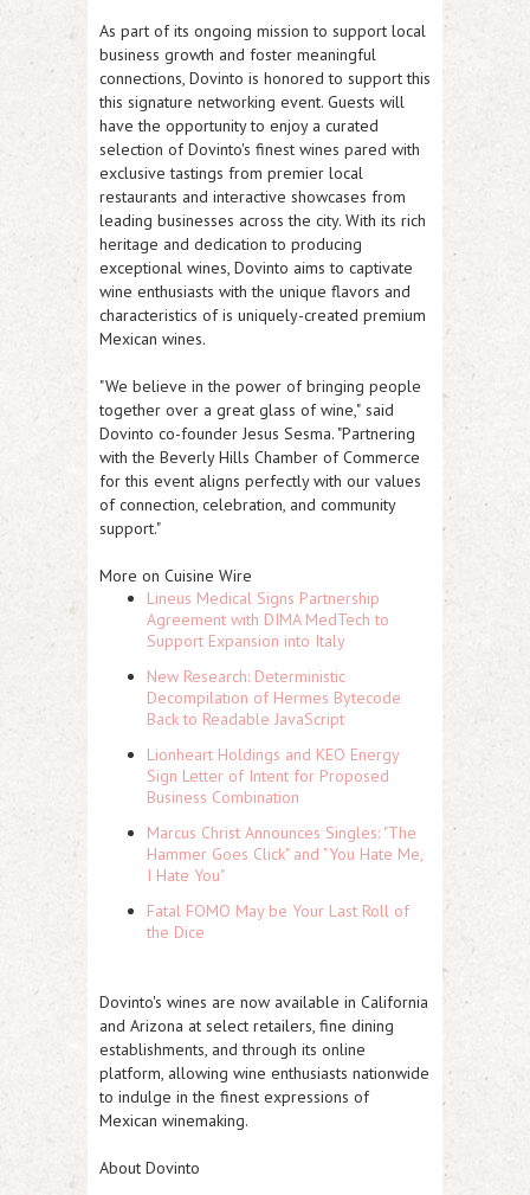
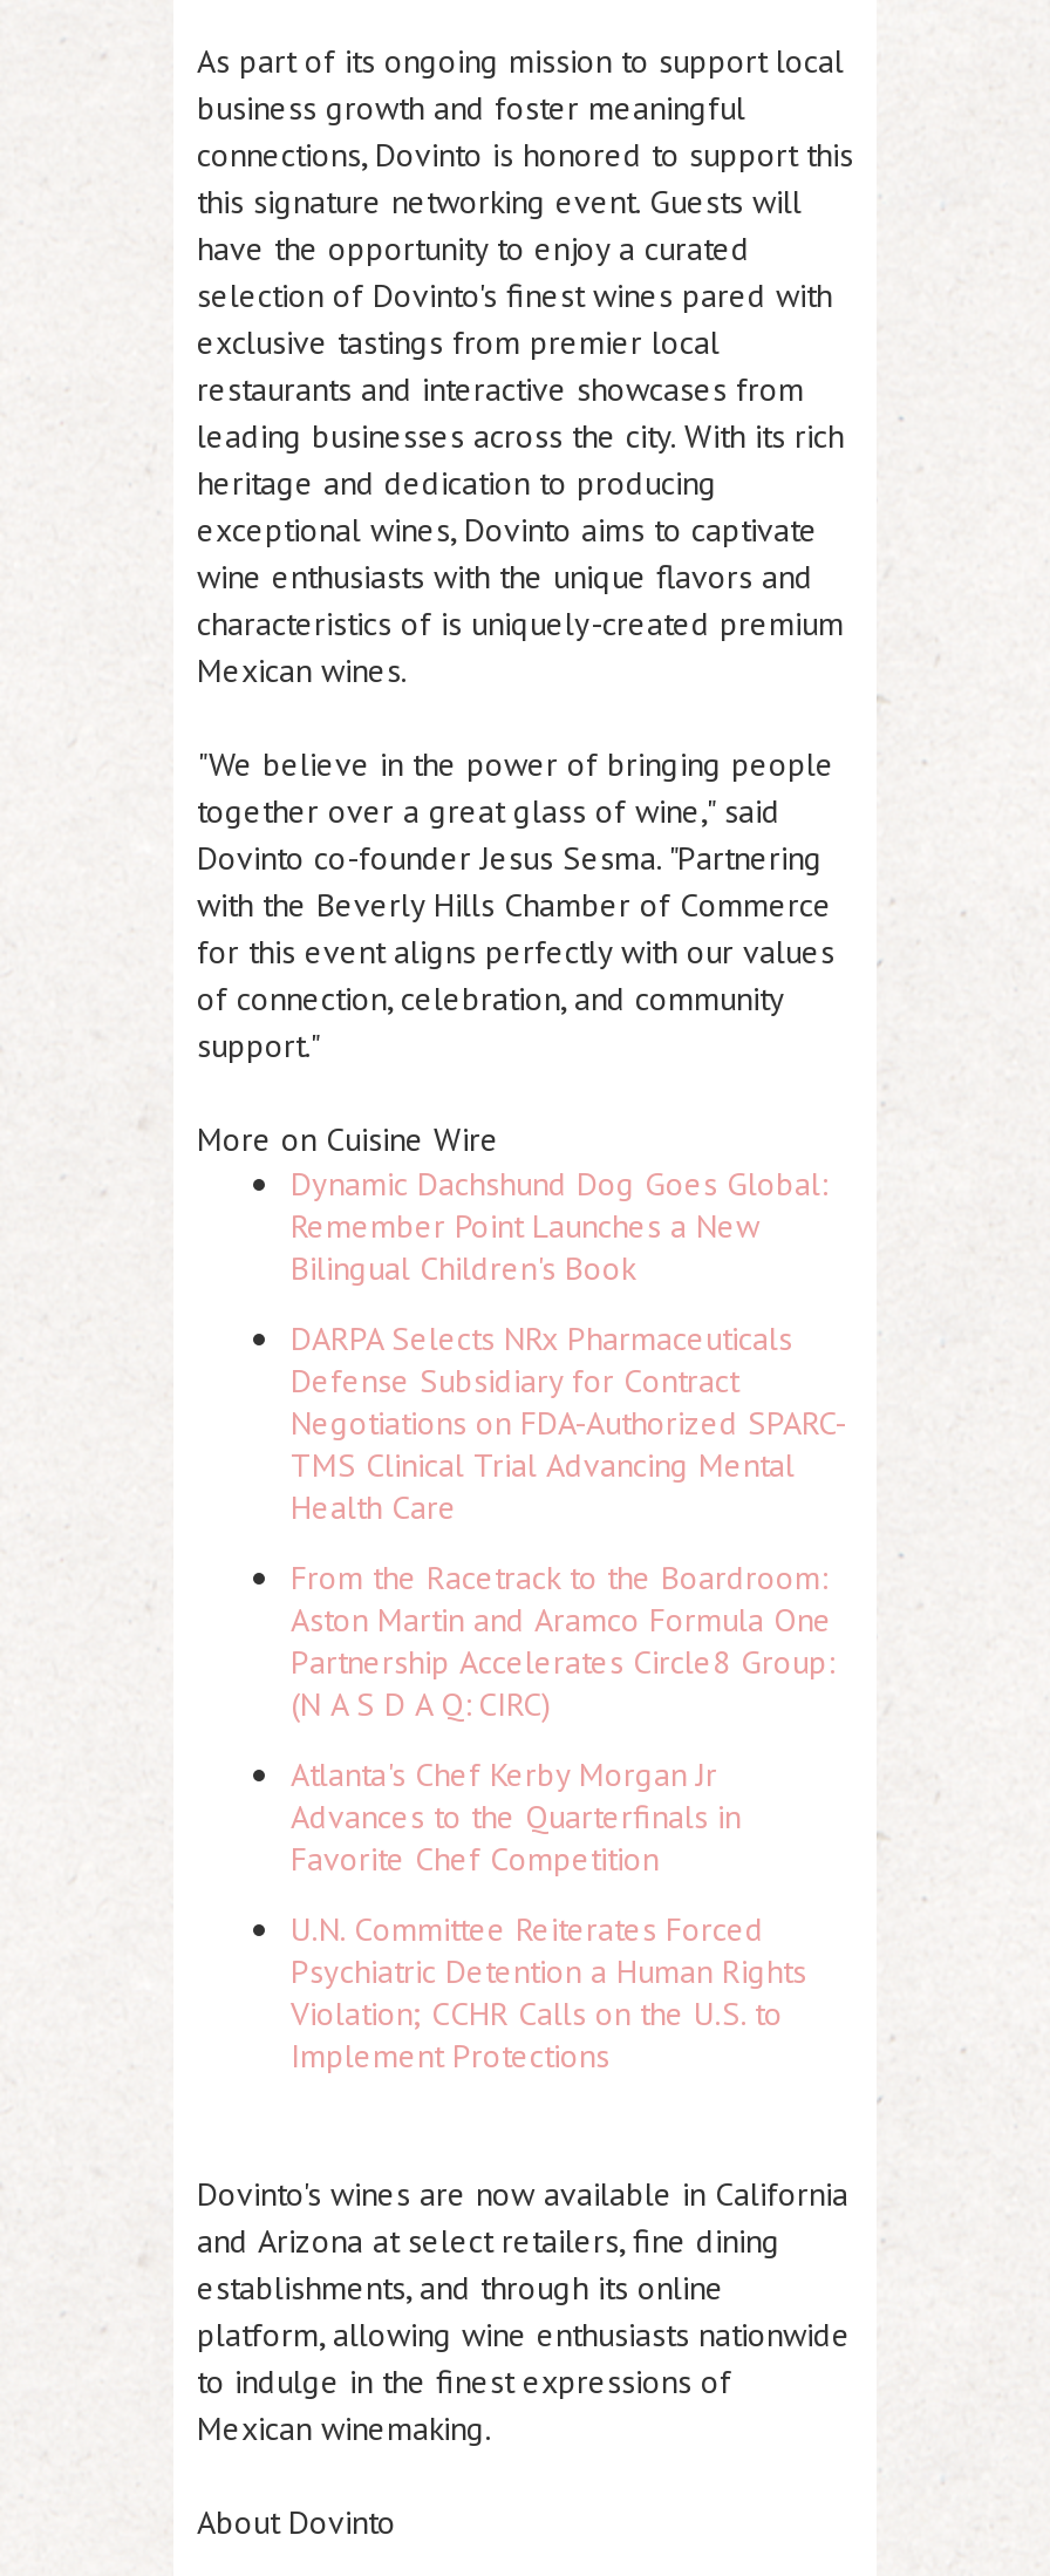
- Lineus Medical Signs Partnership
- Agreement with DIMA MedTech to
- Support Expansion into Italy
+ Dynamic Dachshund Dog Goes Global:
+ Remember Point Launches a New
+ Bilingual Children's Book

- New Research: Deterministic
- Decompilation of Hermes Bytecode
- Back to Readable JavaScript
+ DARPA Selects NRx Pharmaceuticals
+ Defense Subsidiary for Contract
+ Negotiations on FDA-Authorized SPARC-
+ TMS Clinical Trial Advancing Mental
+ Health Care

- Lionheart Holdings and KEO Energy
- Sign Letter of Intent for Proposed
- Business Combination
+ From the Racetrack to the Boardroom:
+ Aston Martin and Aramco Formula One
+ Partnership Accelerates Circle8 Group:
+ (N A S D A Q: CIRC)

- Marcus Christ Announces Singles: "The
- Hammer Goes Click" and "You Hate Me,
- I Hate You"
+ Atlanta's Chef Kerby Morgan Jr
+ Advances to the Quarterfinals in
+ Favorite Chef Competition

- Fatal FOMO May be Your Last Roll of
- the Dice
+ U.N. Committee Reiterates Forced
+ Psychiatric Detention a Human Rights
+ Violation; CCHR Calls on the U.S. to
+ Implement Protections
